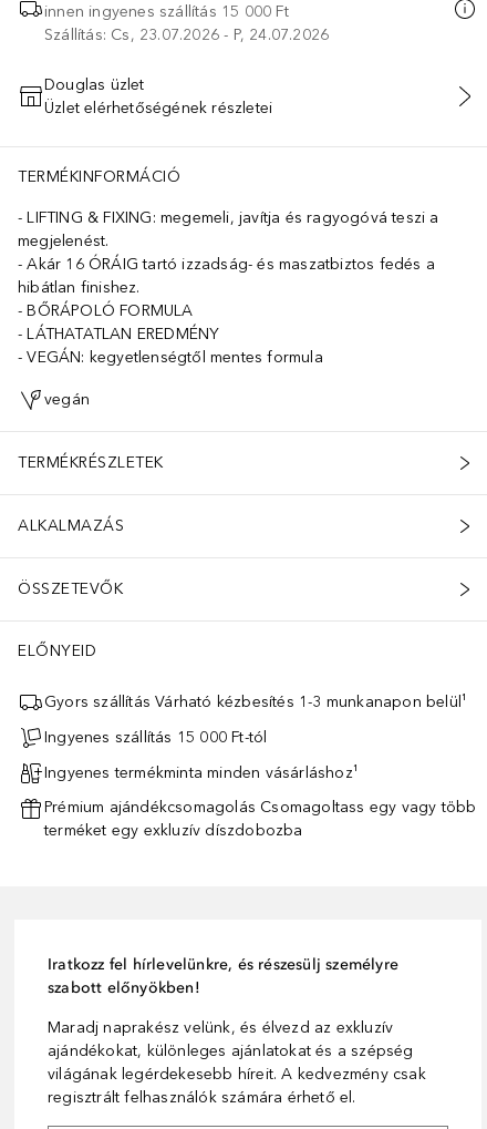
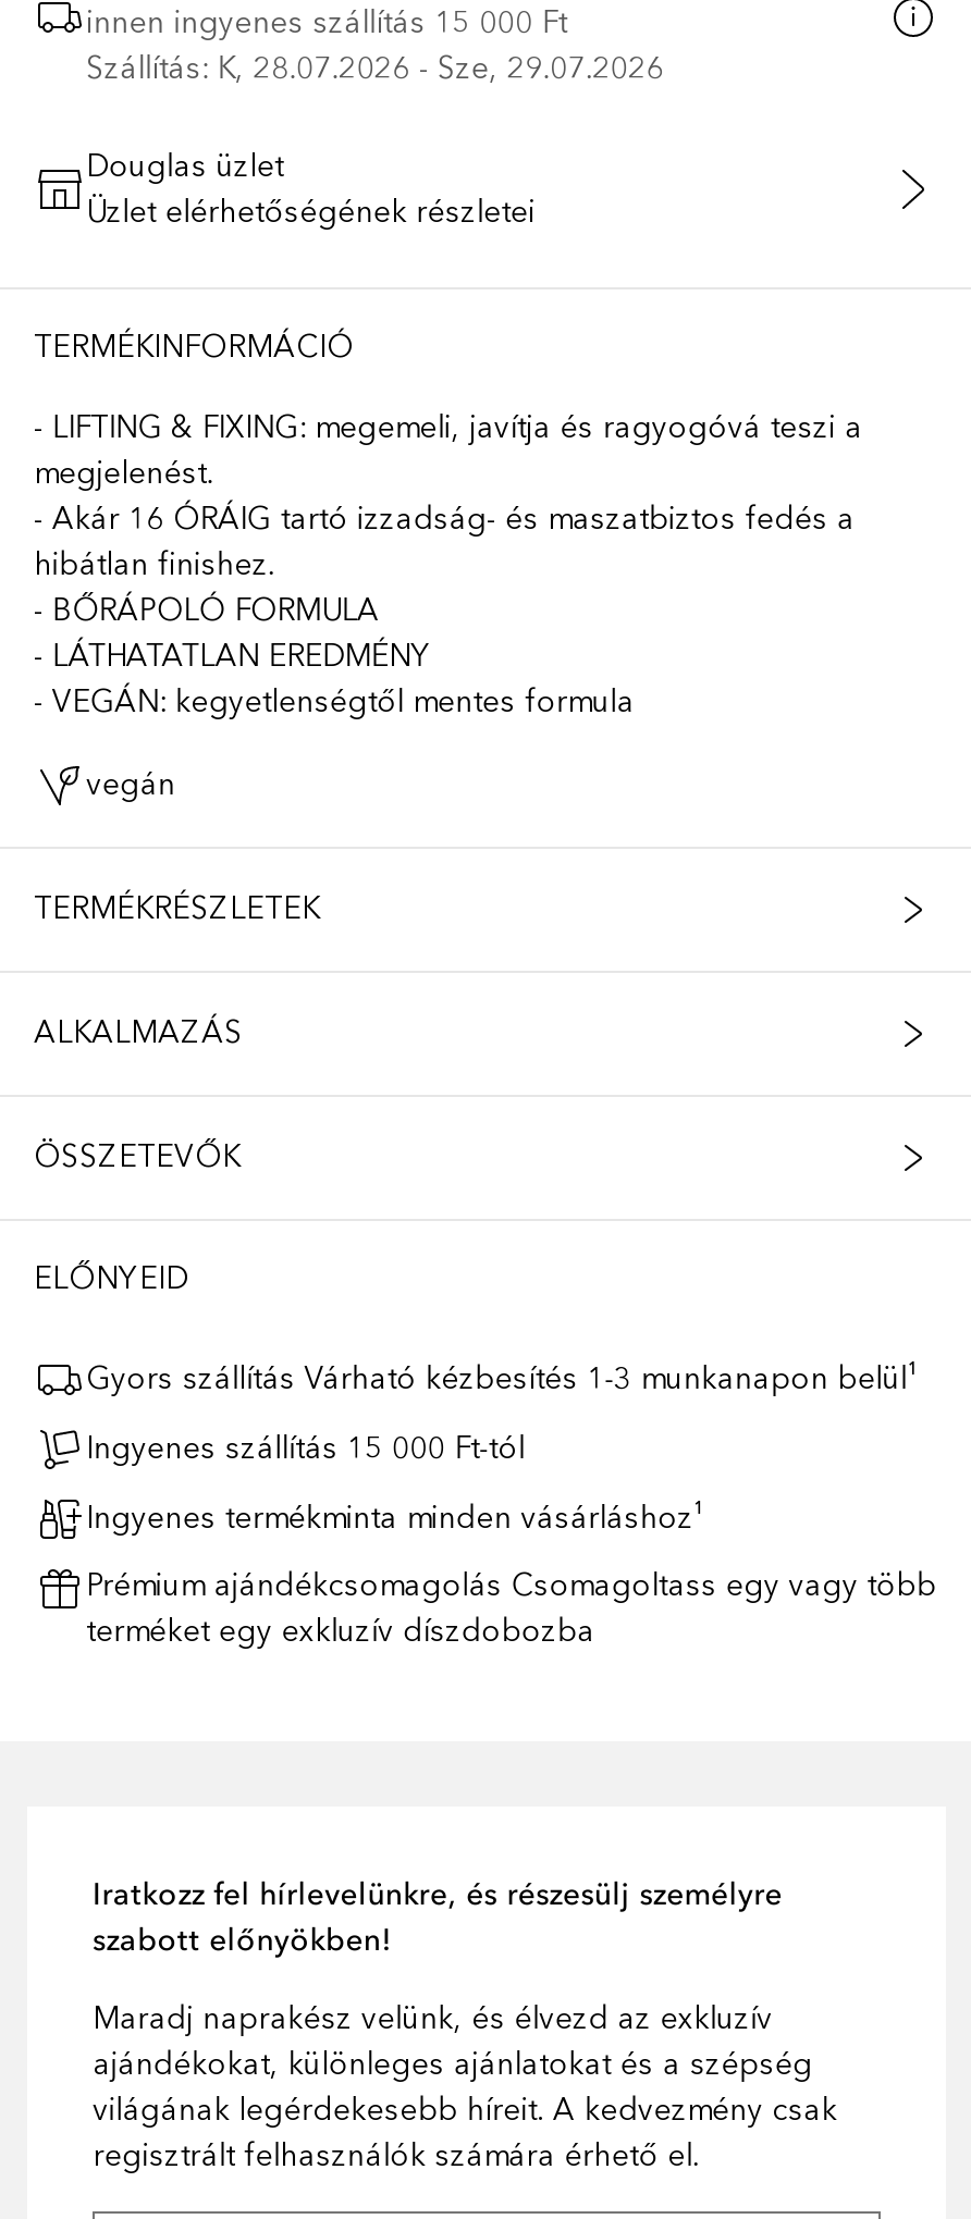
- Szállítás: Cs, 23.07.2026 - P, 24.07.2026
+ Szállítás: K, 28.07.2026 - Sze, 29.07.2026
